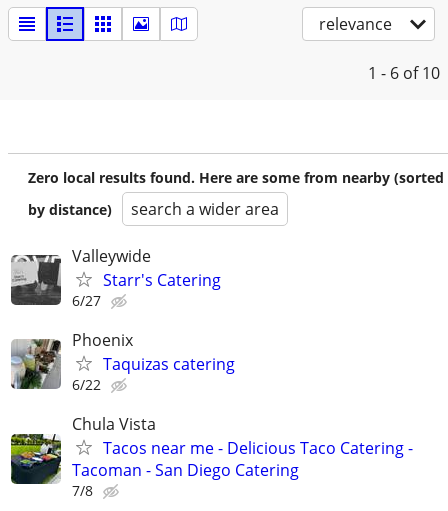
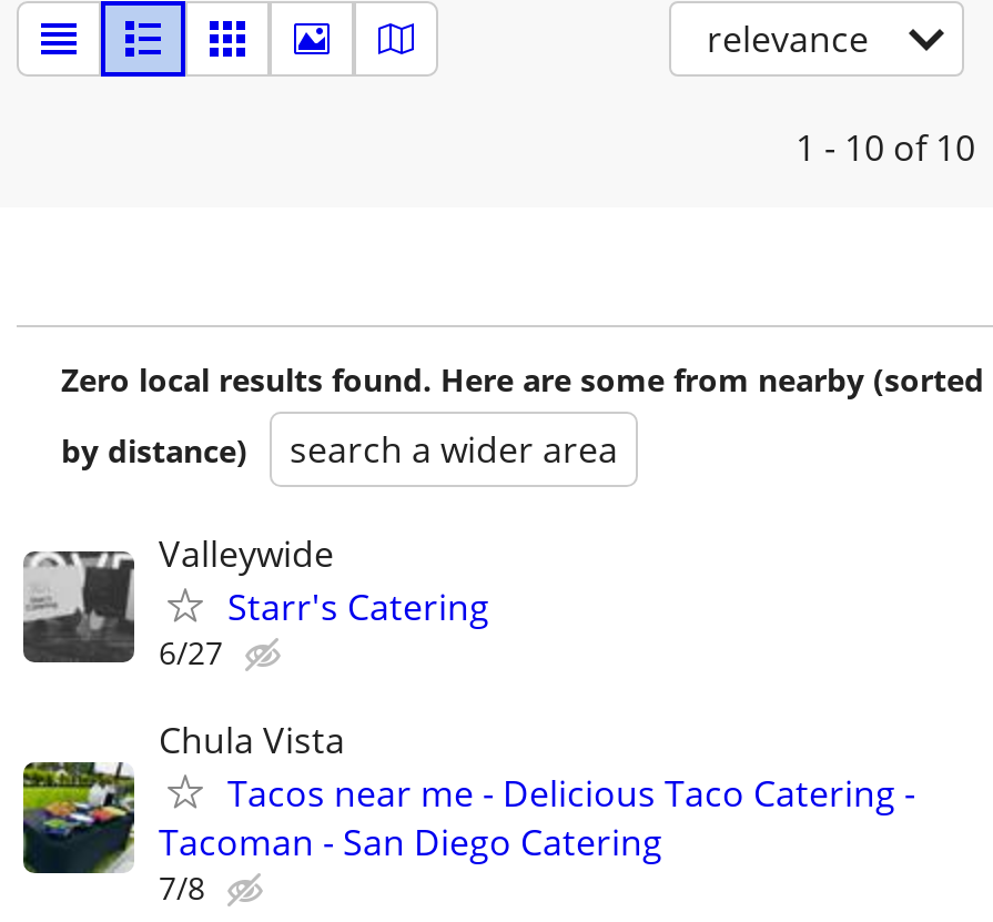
- 1 - 6 of 10
+ 1 - 10 of 10

- [image]
- Phoenix
- Taquizas catering
- 6/22
